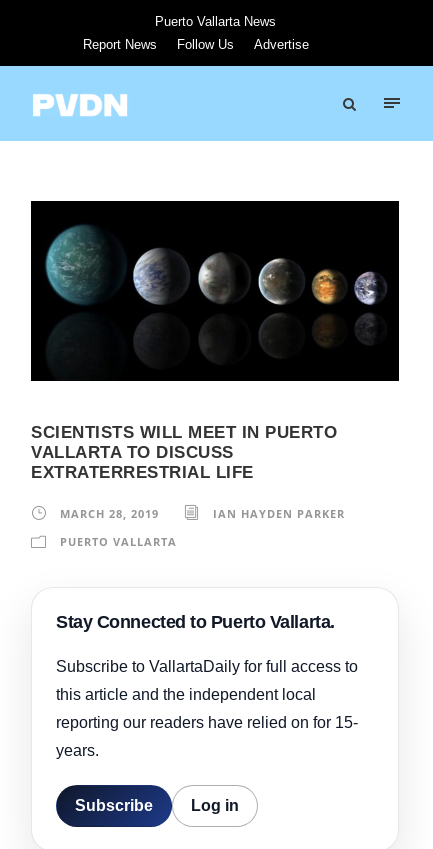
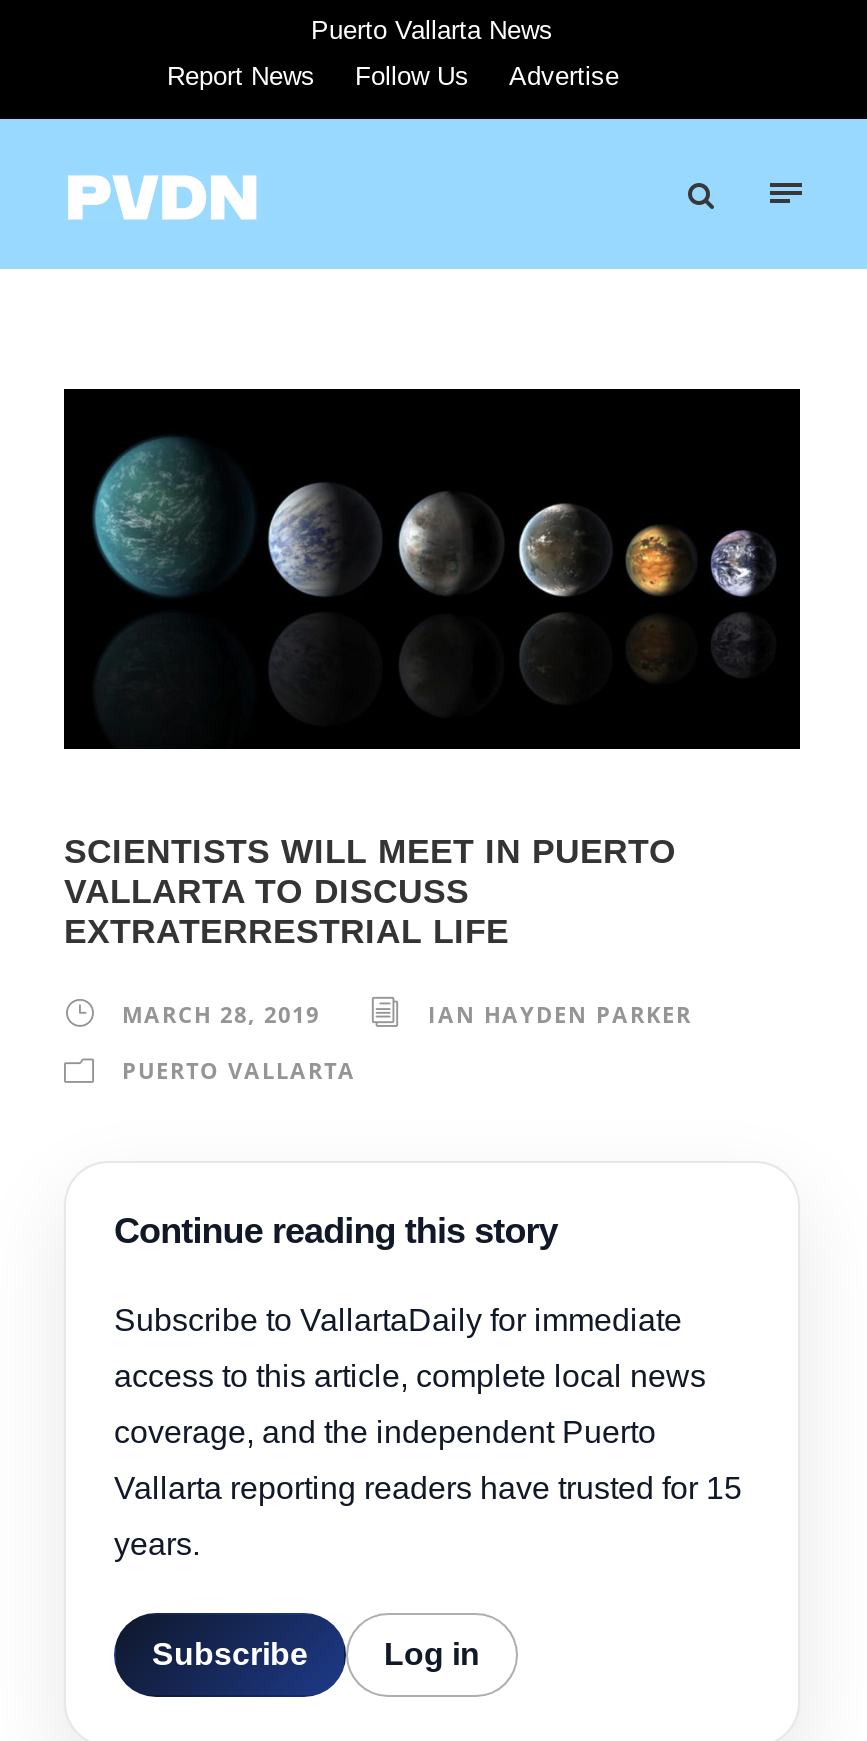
- Stay Connected to Puerto Vallarta.
- Subscribe to VallartaDaily for full access to
- this article and the independent local
- reporting our readers have relied on for 15-
+ Continue reading this story
+ Subscribe to VallartaDaily for immediate
+ access to this article, complete local news
+ coverage, and the independent Puerto
+ Vallarta reporting readers have trusted for 15
